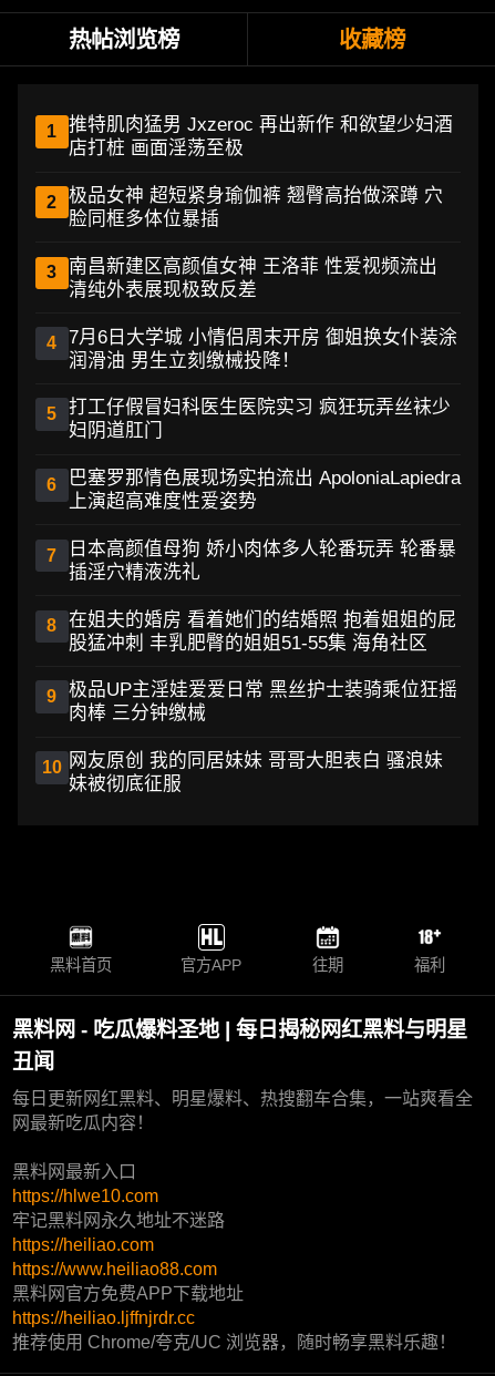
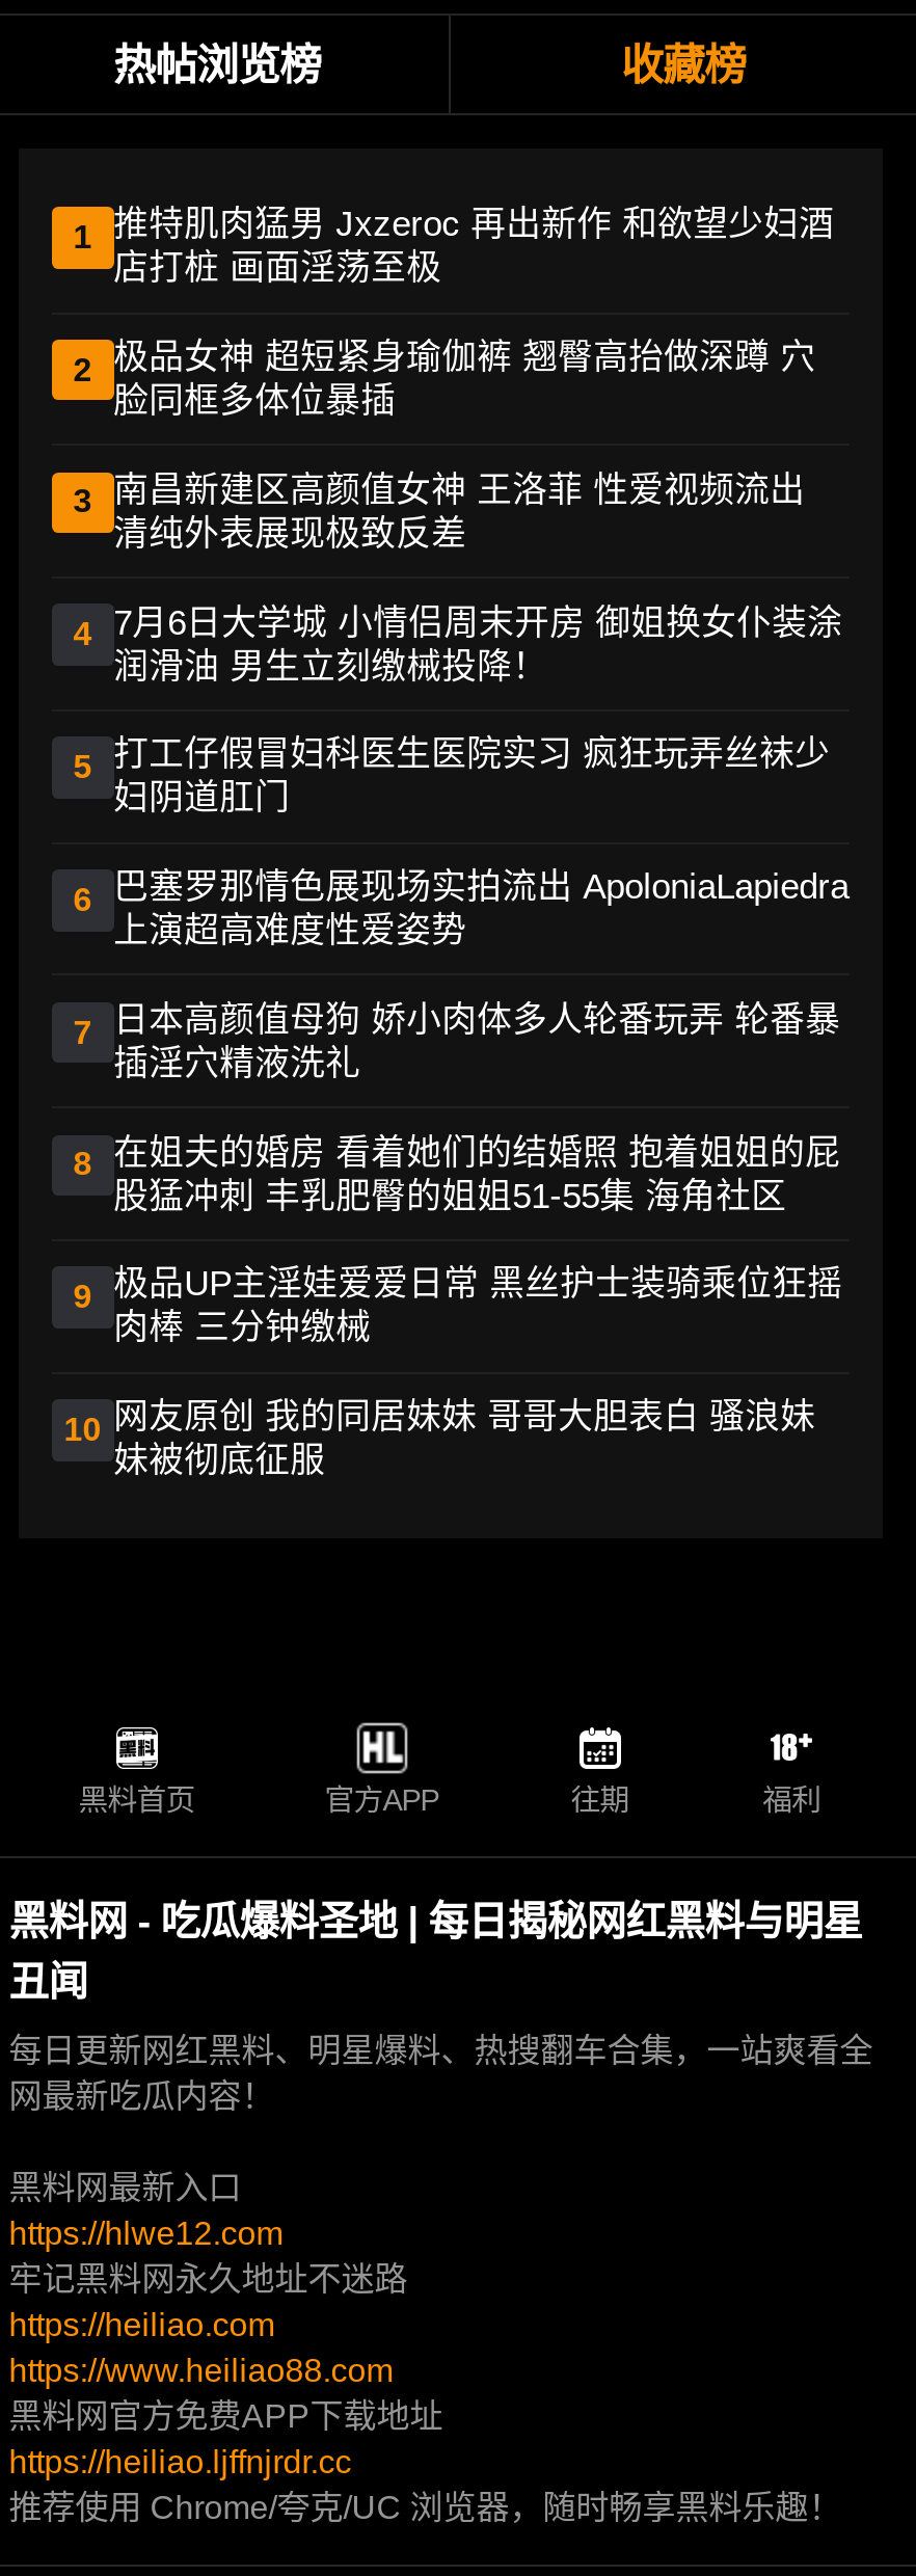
- https://hlwe10.com
+ https://hlwe12.com
